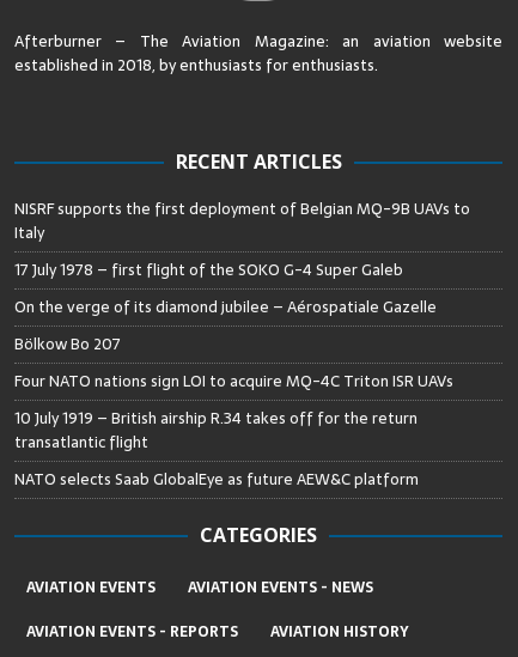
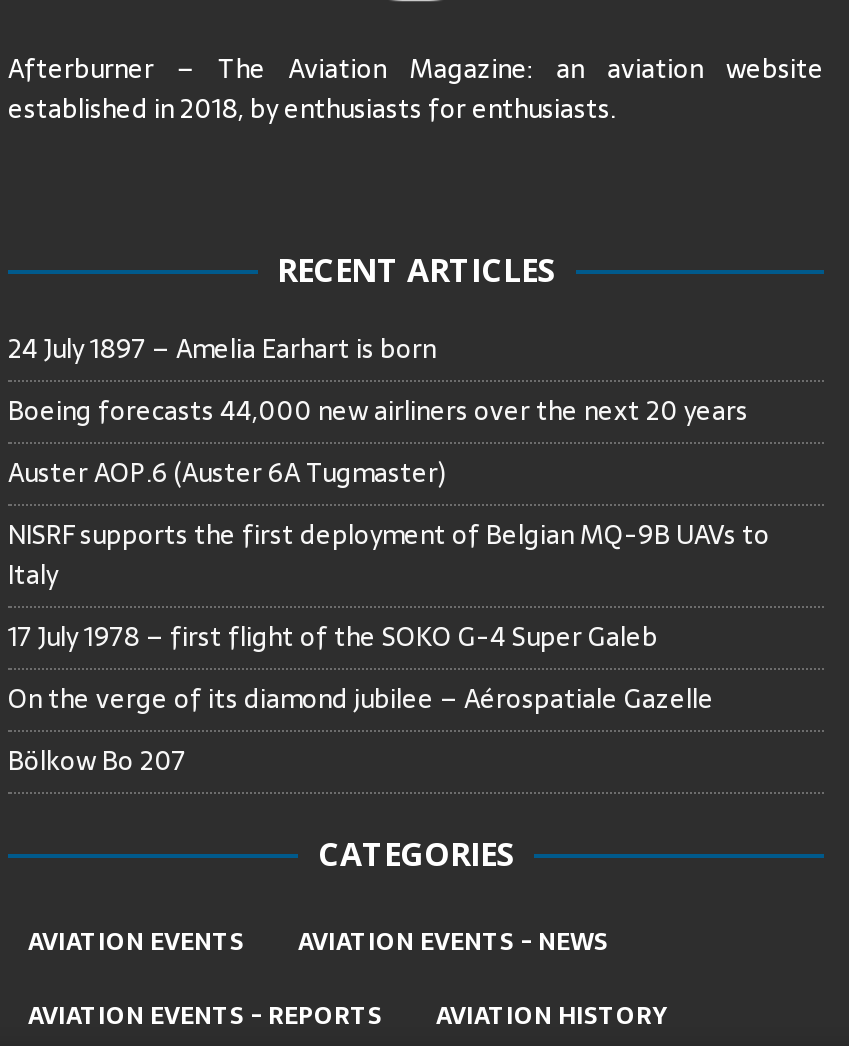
+ 24 July 1897 – Amelia Earhart is born
+ Boeing forecasts 44,000 new airliners over the next 20 years
+ Auster AOP.6 (Auster 6A Tugmaster)

moved down: NISRF supports the first deployment of Belgian MQ-9B UAVs to | Italy | 17 July 1978 – first flight of the SOKO G-4 Super Galeb | On the verge of its diamond jubilee – Aérospatiale Gazelle | Bölkow Bo 207

- Four NATO nations sign LOI to acquire MQ-4C Triton ISR UAVs
- 10 July 1919 – British airship R.34 takes off for the return
- transatlantic flight
- NATO selects Saab GlobalEye as future AEW&C platform
